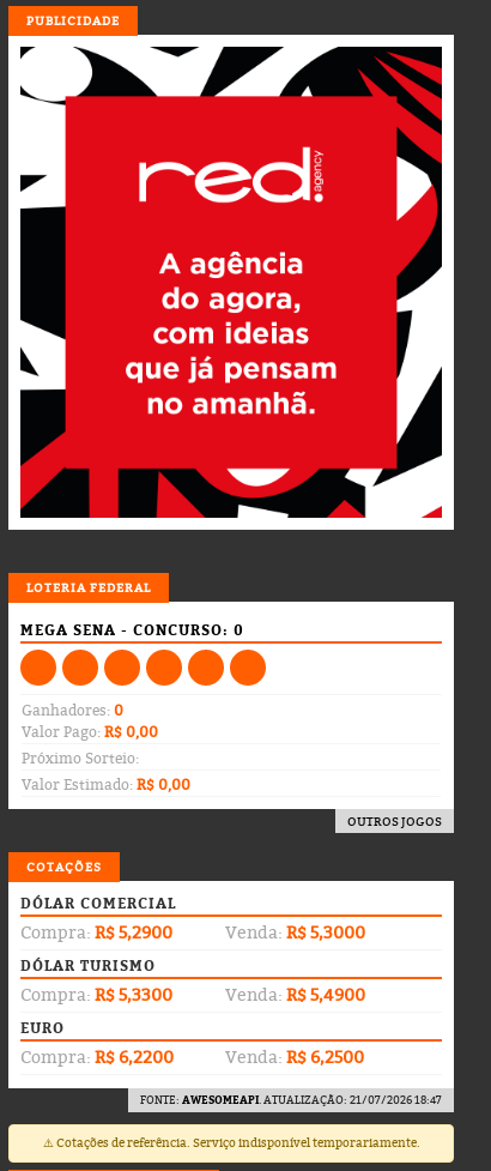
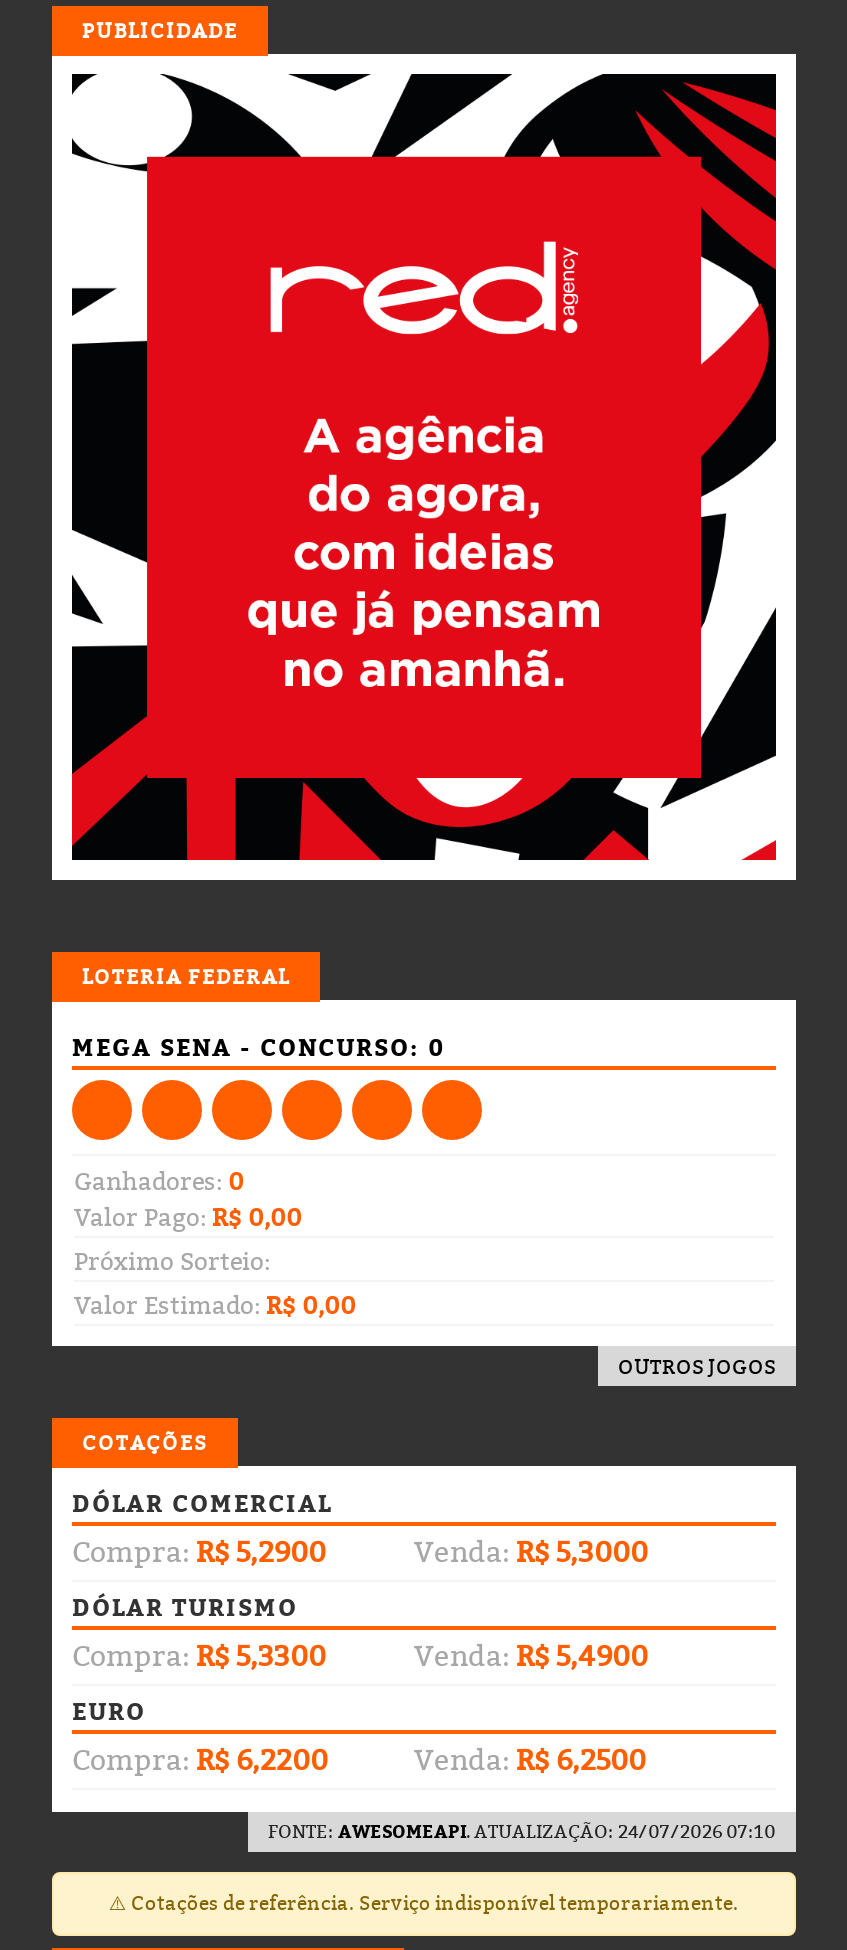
- FONTE: AWESOMEAPI. ATUALIZAÇÃO: 21/07/2026 18:47
+ FONTE: AWESOMEAPI. ATUALIZAÇÃO: 24/07/2026 07:10
